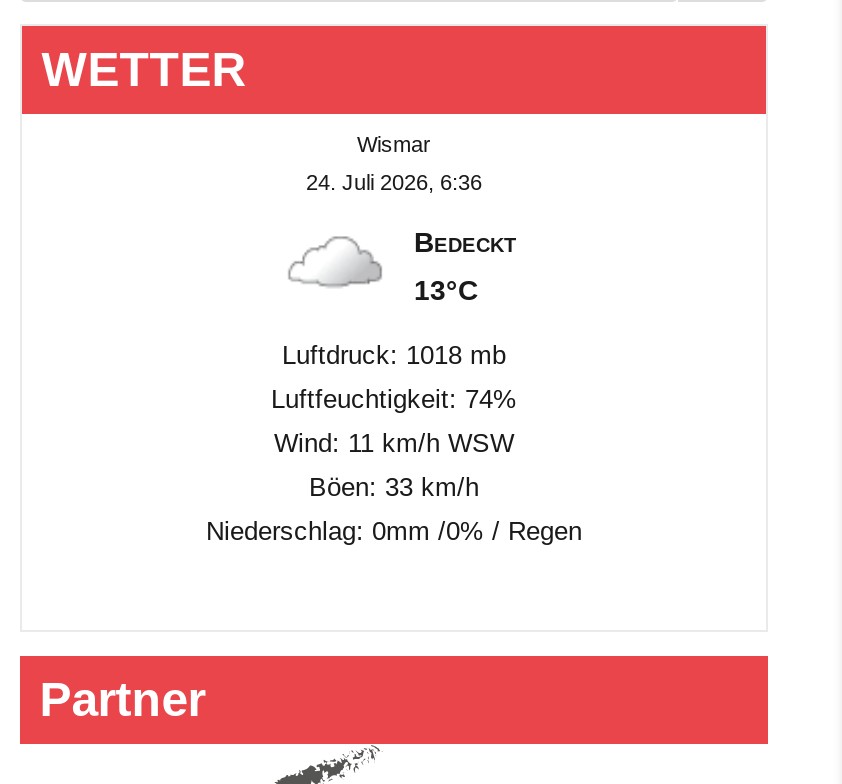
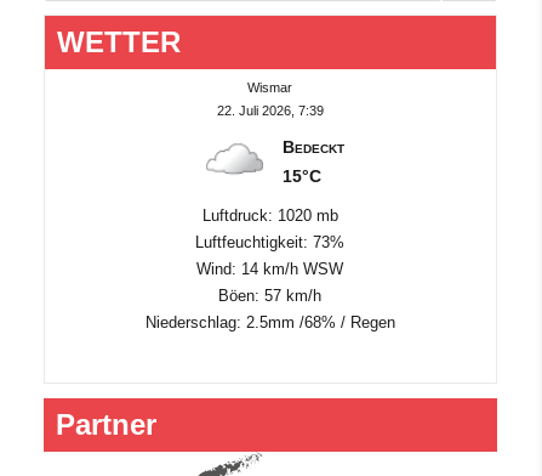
- 24. Juli 2026, 6:36
+ 22. Juli 2026, 7:39

- 13°C
+ 15°C

- Luftdruck: 1018 mb
+ Luftdruck: 1020 mb

- Luftfeuchtigkeit: 74%
+ Luftfeuchtigkeit: 73%

- Wind: 11 km/h WSW
+ Wind: 14 km/h WSW

- Böen: 33 km/h
+ Böen: 57 km/h

- Niederschlag: 0mm /0% / Regen
+ Niederschlag: 2.5mm /68% / Regen
